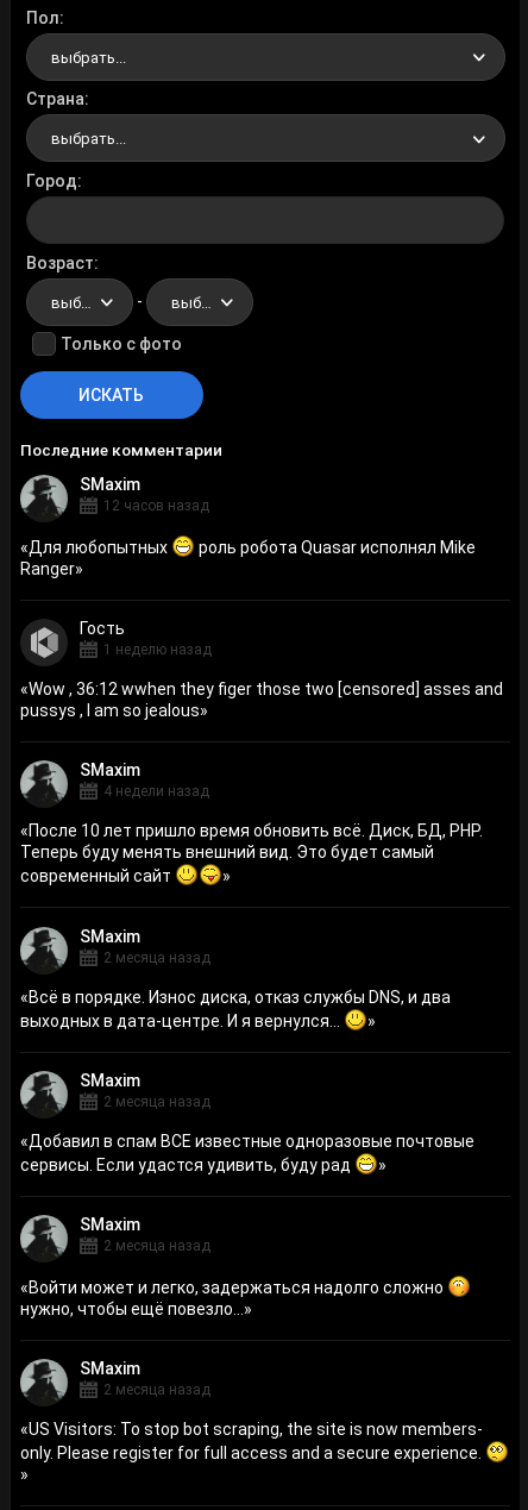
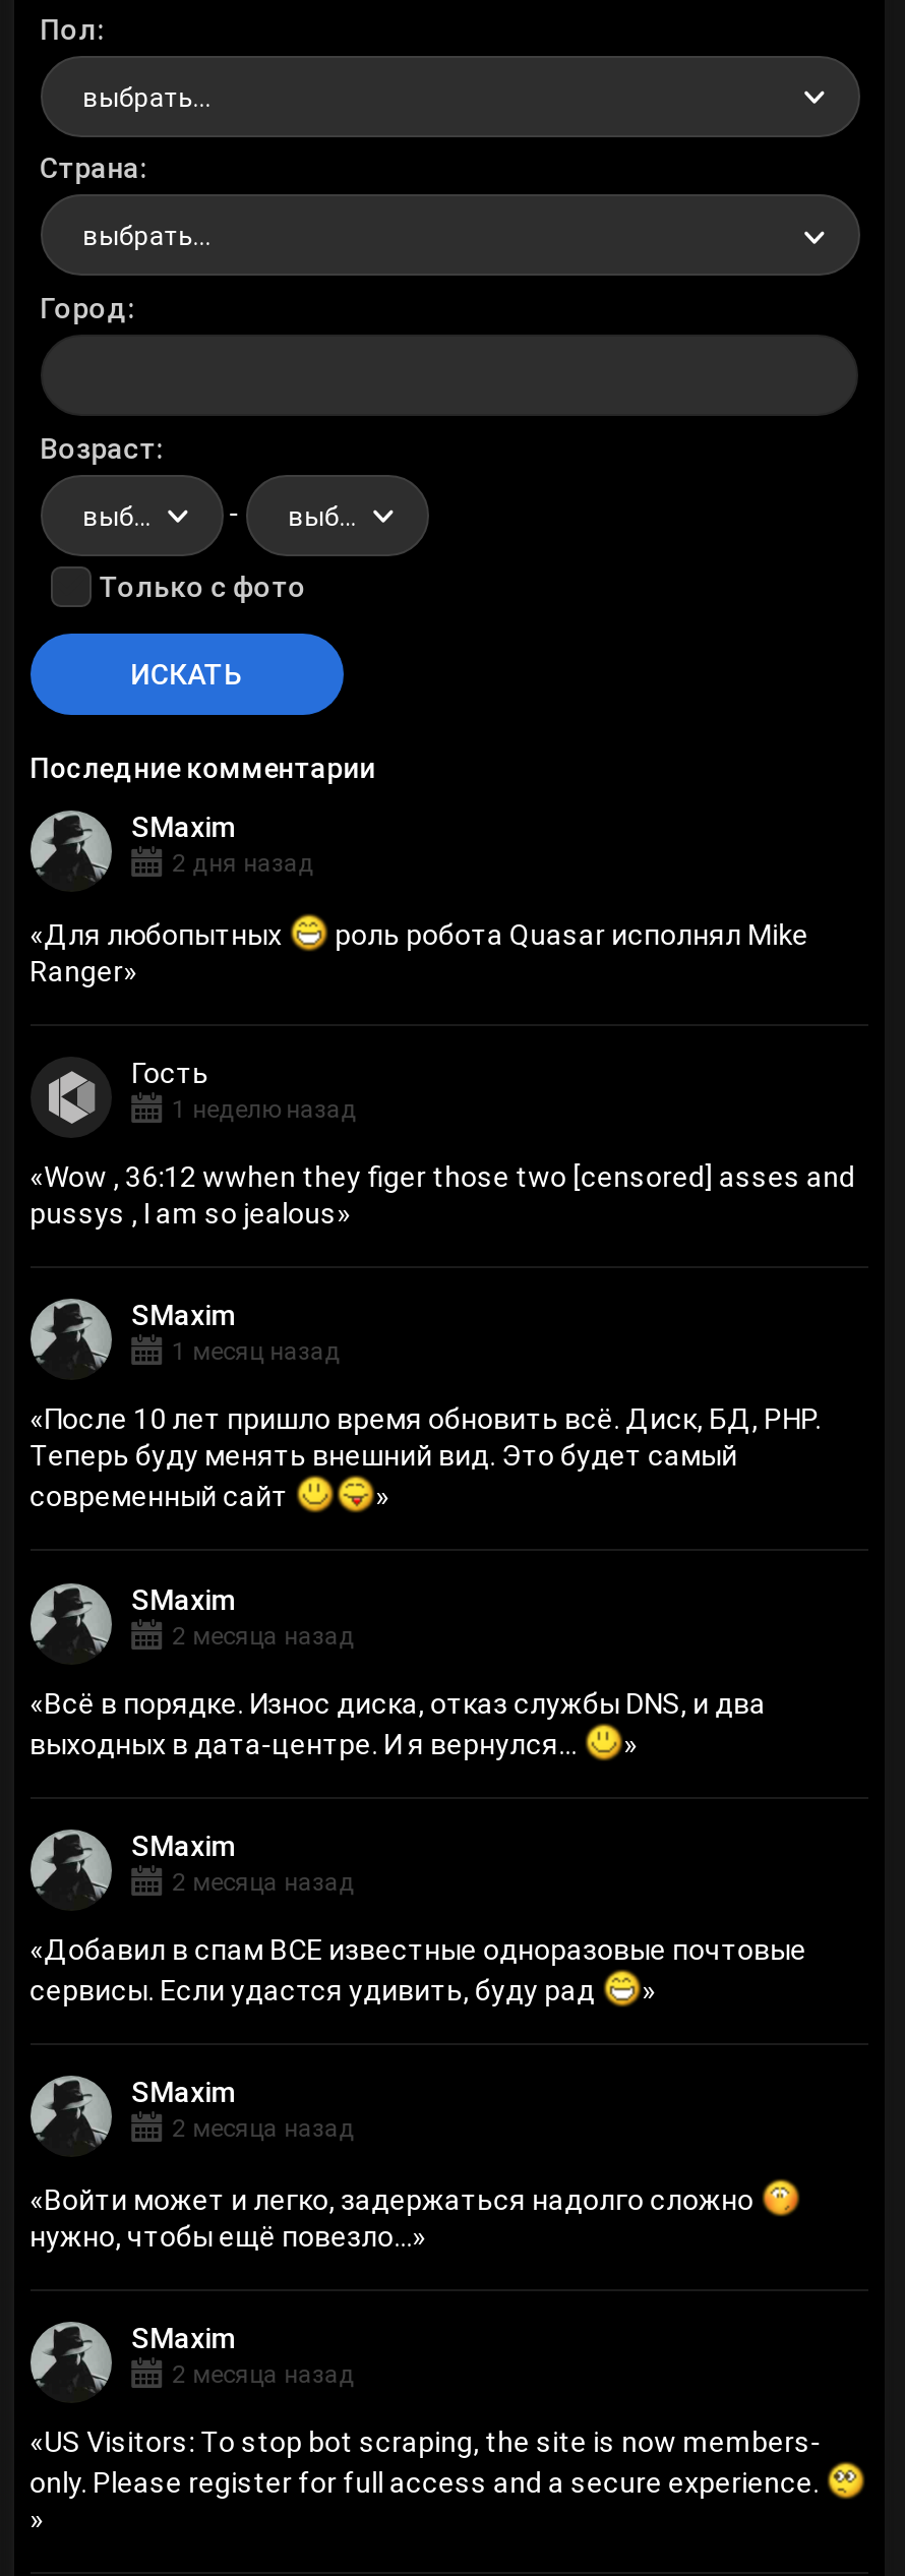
- 12 часов назад
+ 2 дня назад

- 4 недели назад
+ 1 месяц назад
